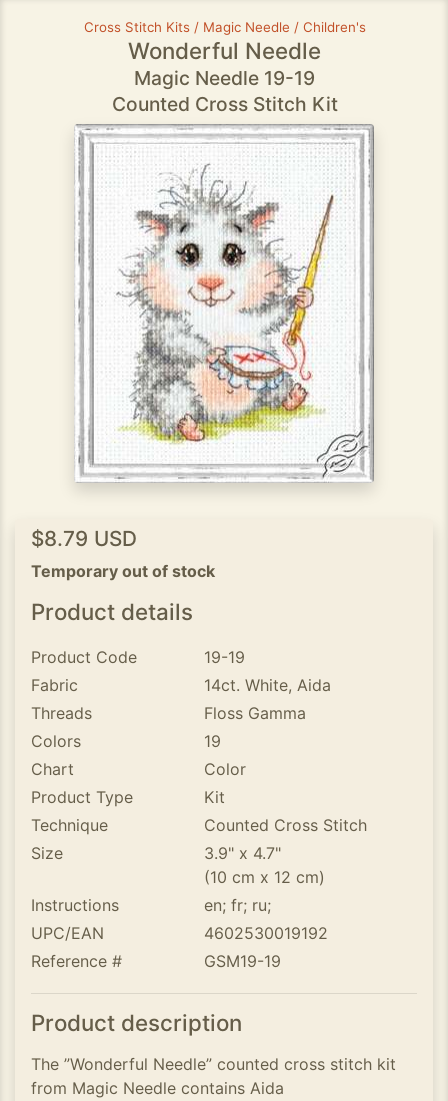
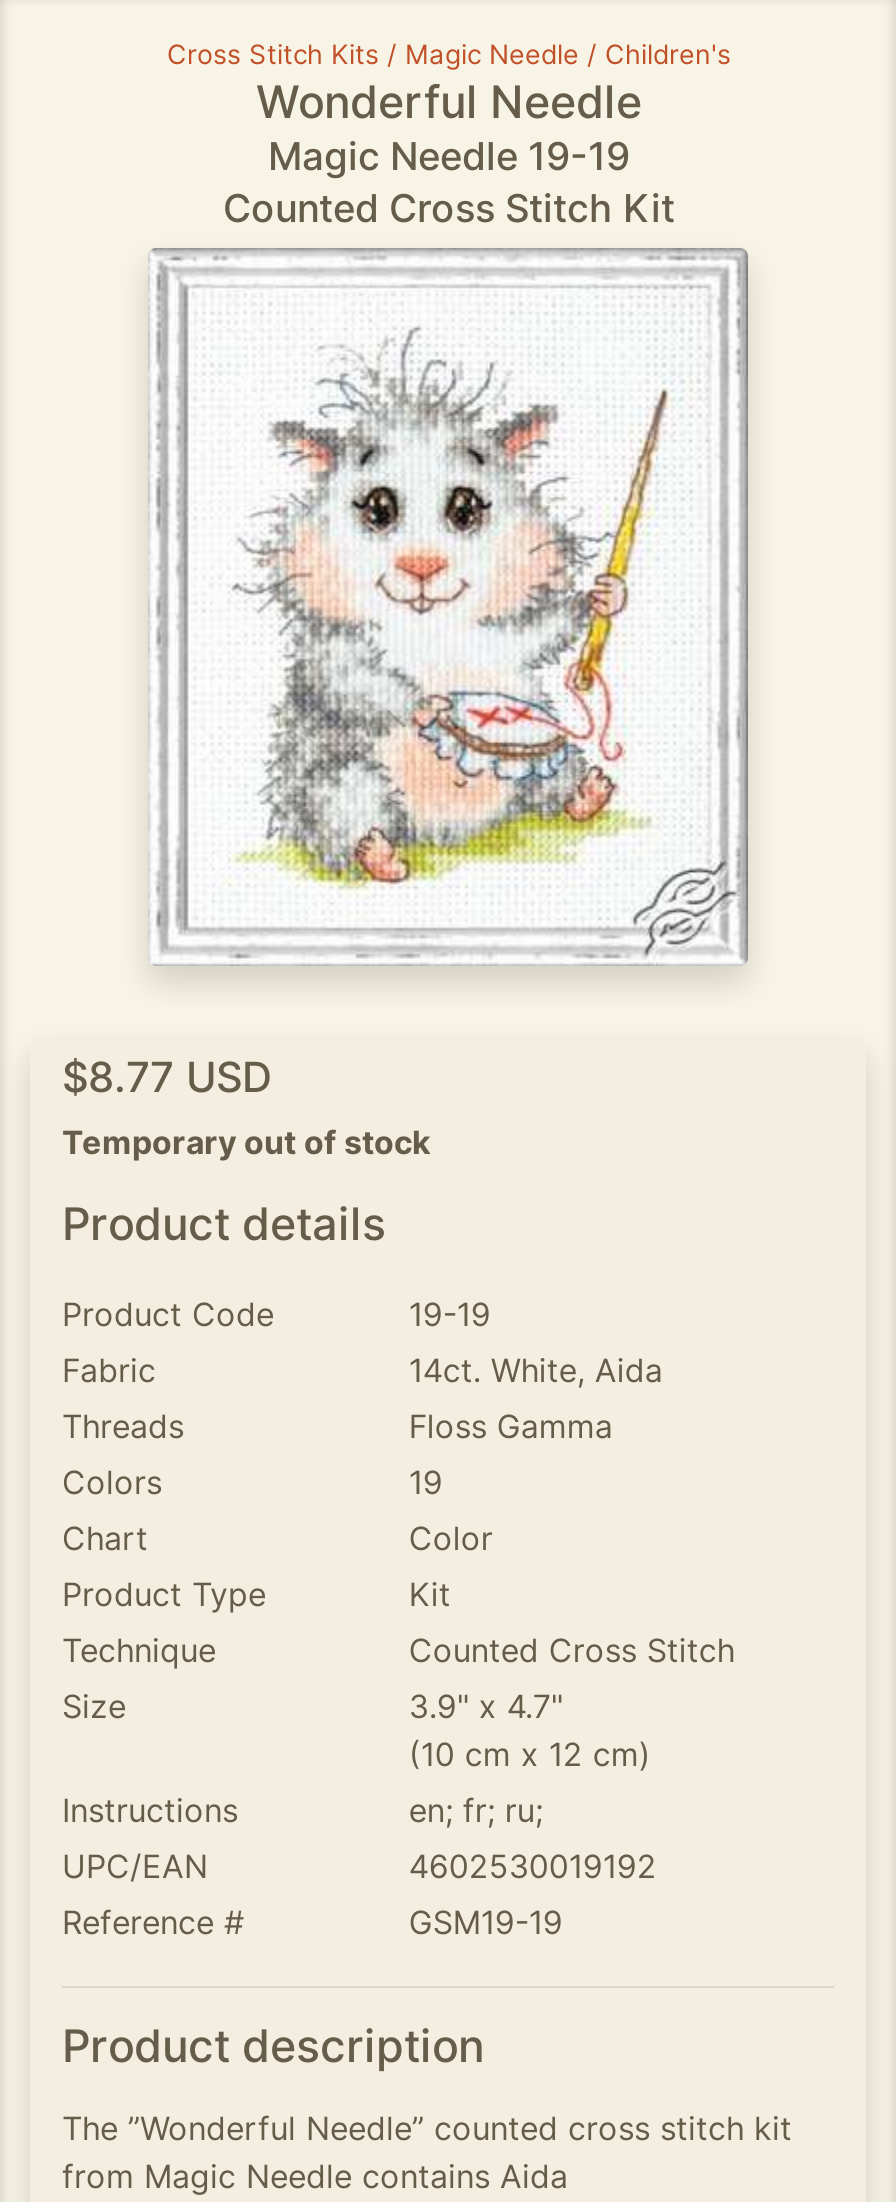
- $8.79 USD
+ $8.77 USD
